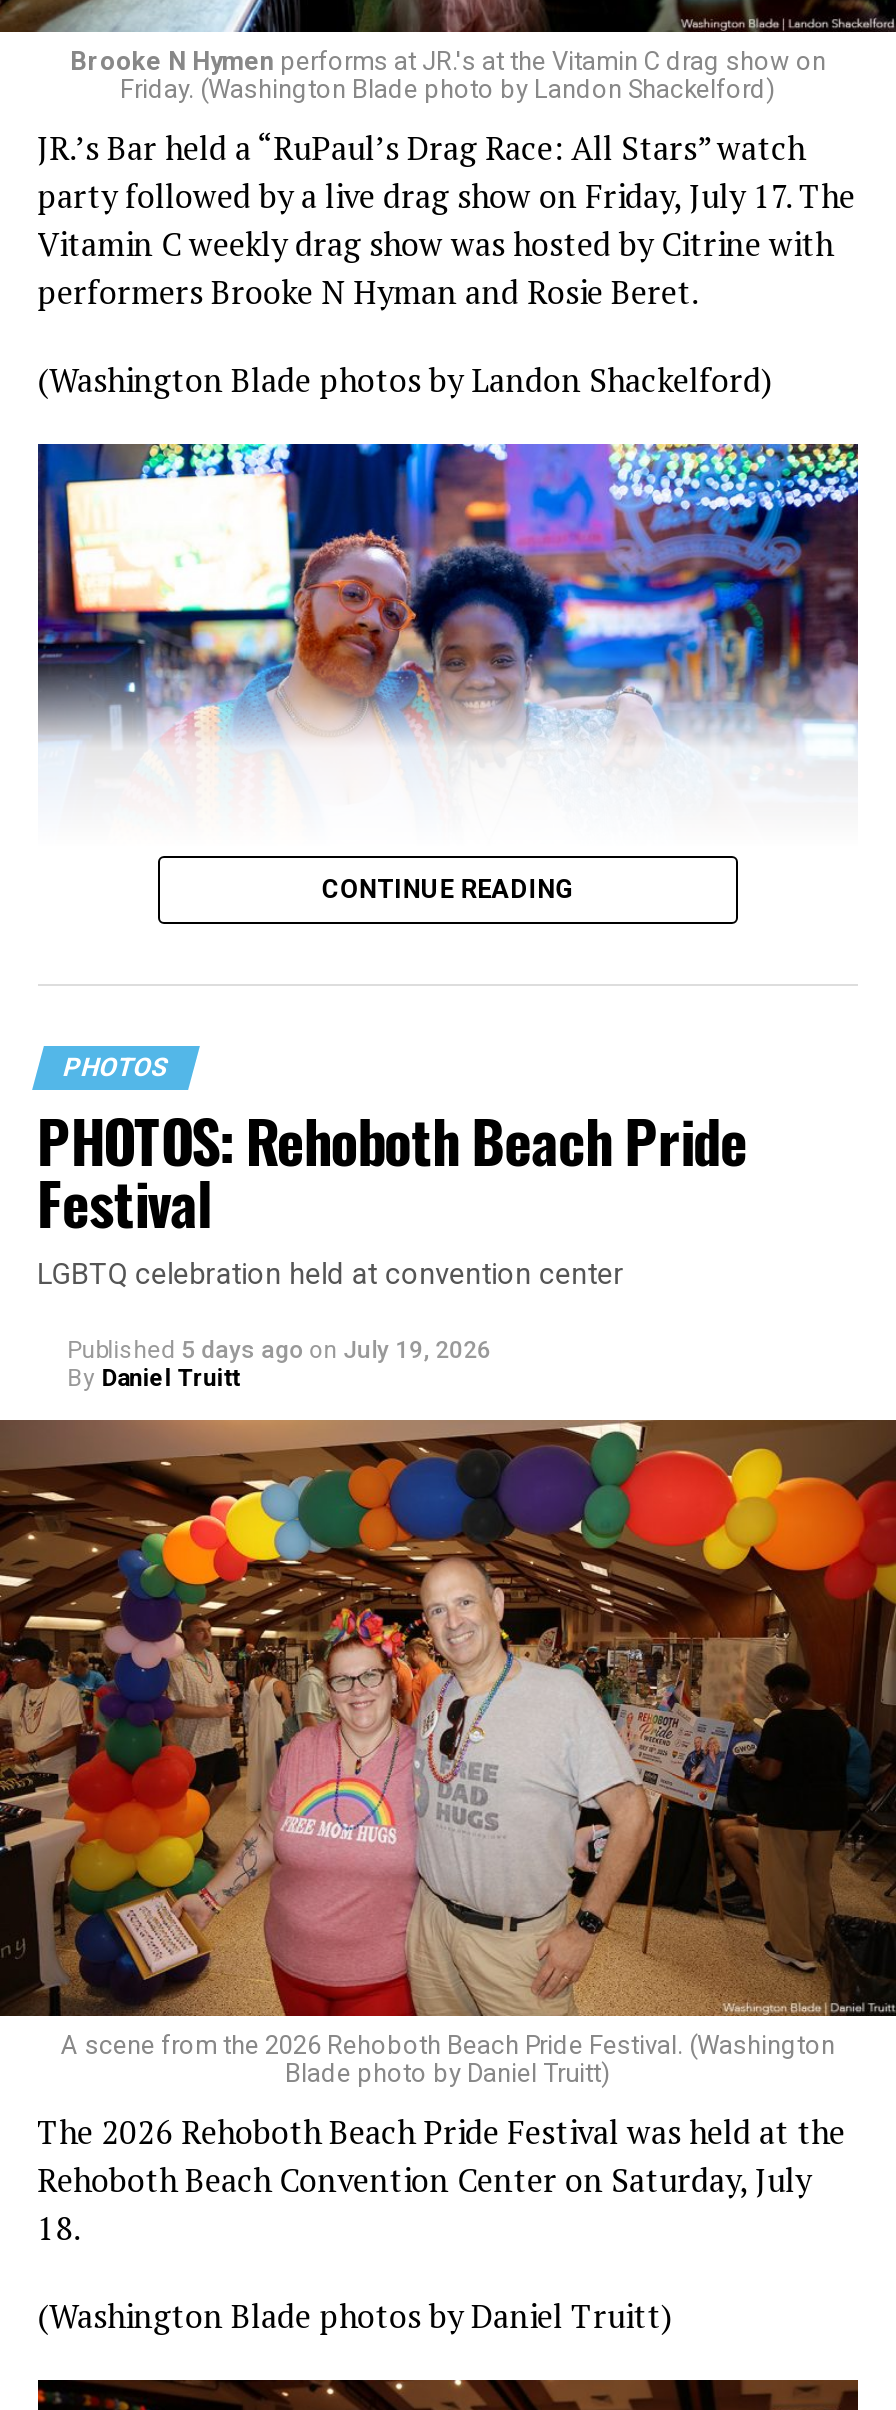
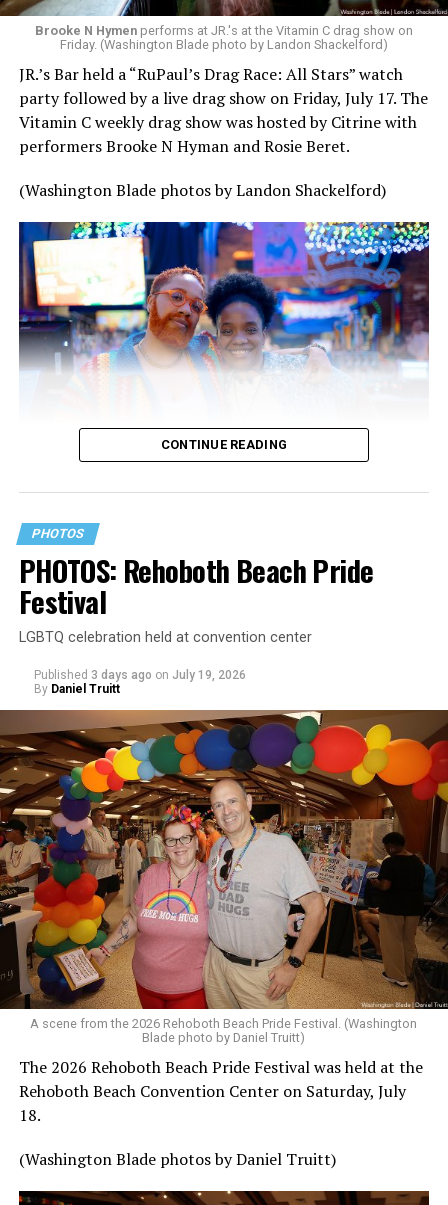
- Published 5 days ago on July 19, 2026
+ Published 3 days ago on July 19, 2026
